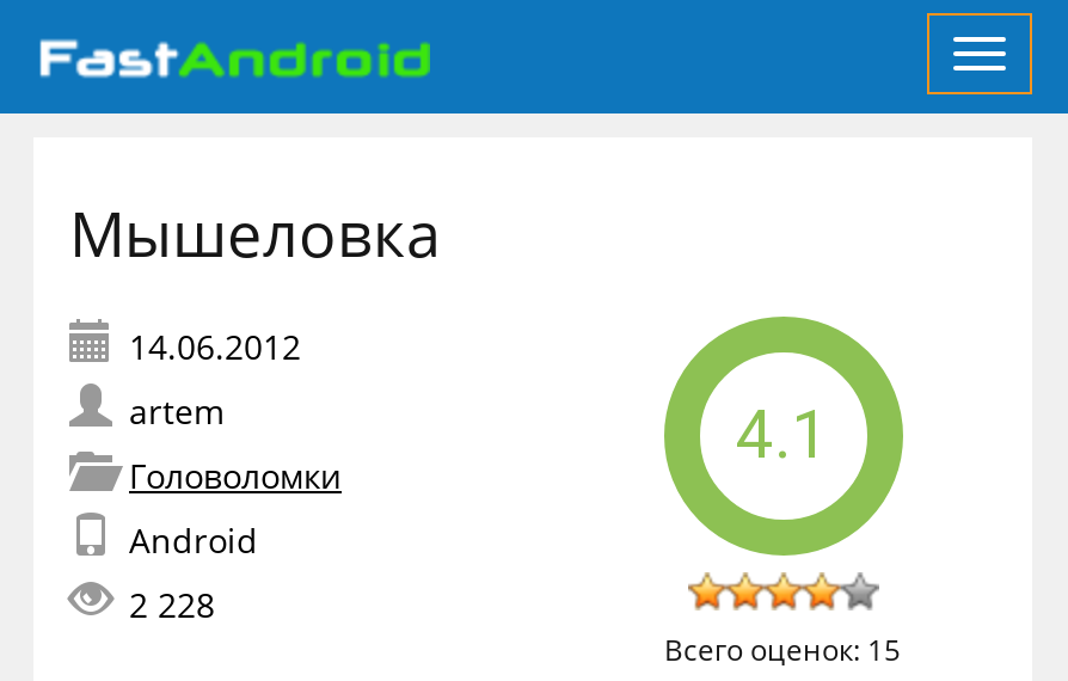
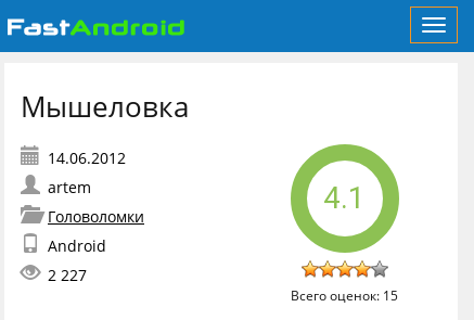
- 2 228
+ 2 227
